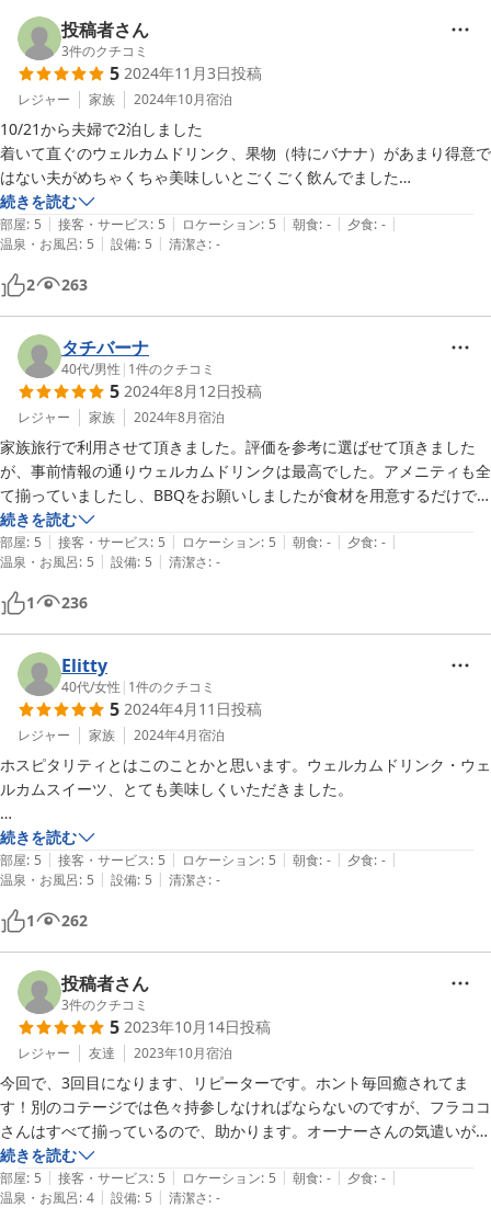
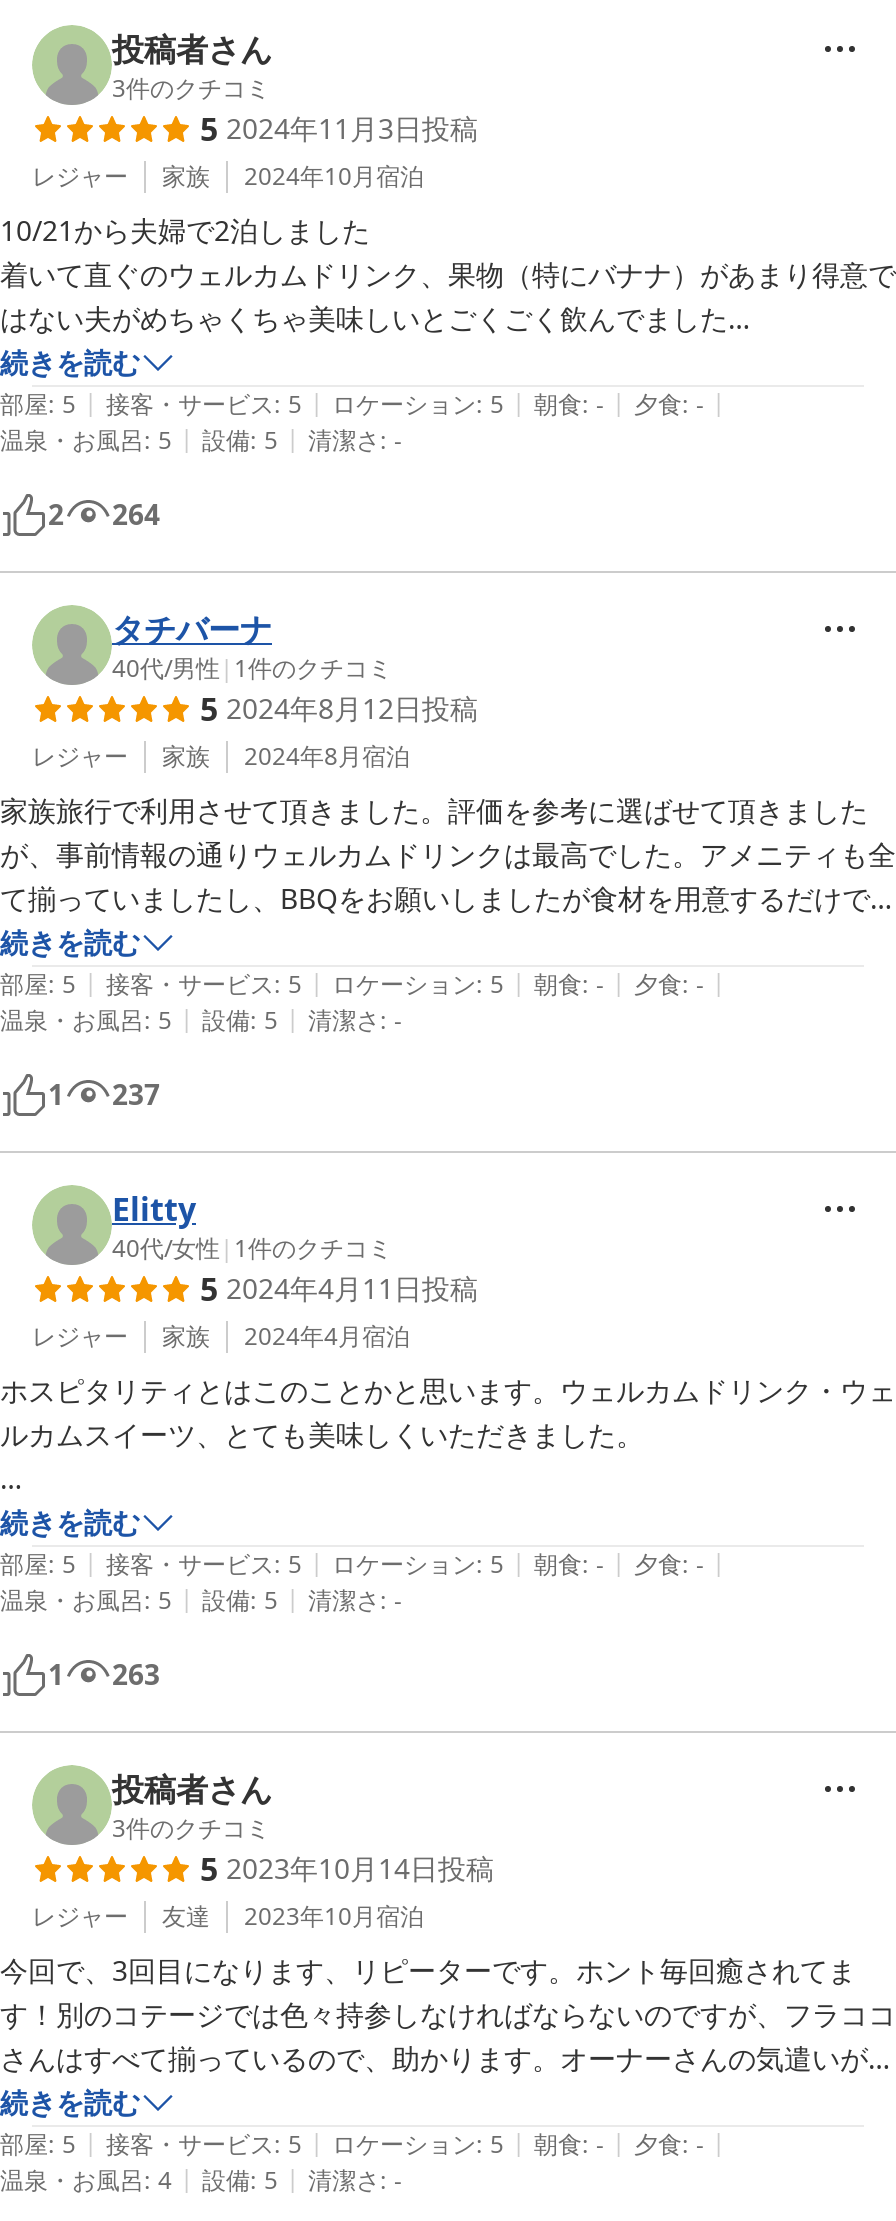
- 2 263
+ 2 264

- 1 236
+ 1 237

- 1 262
+ 1 263
